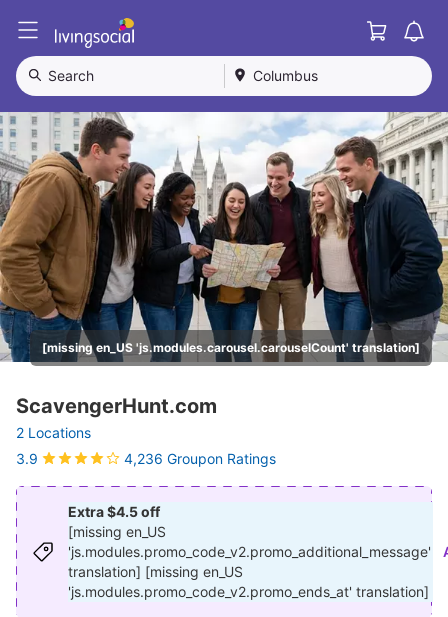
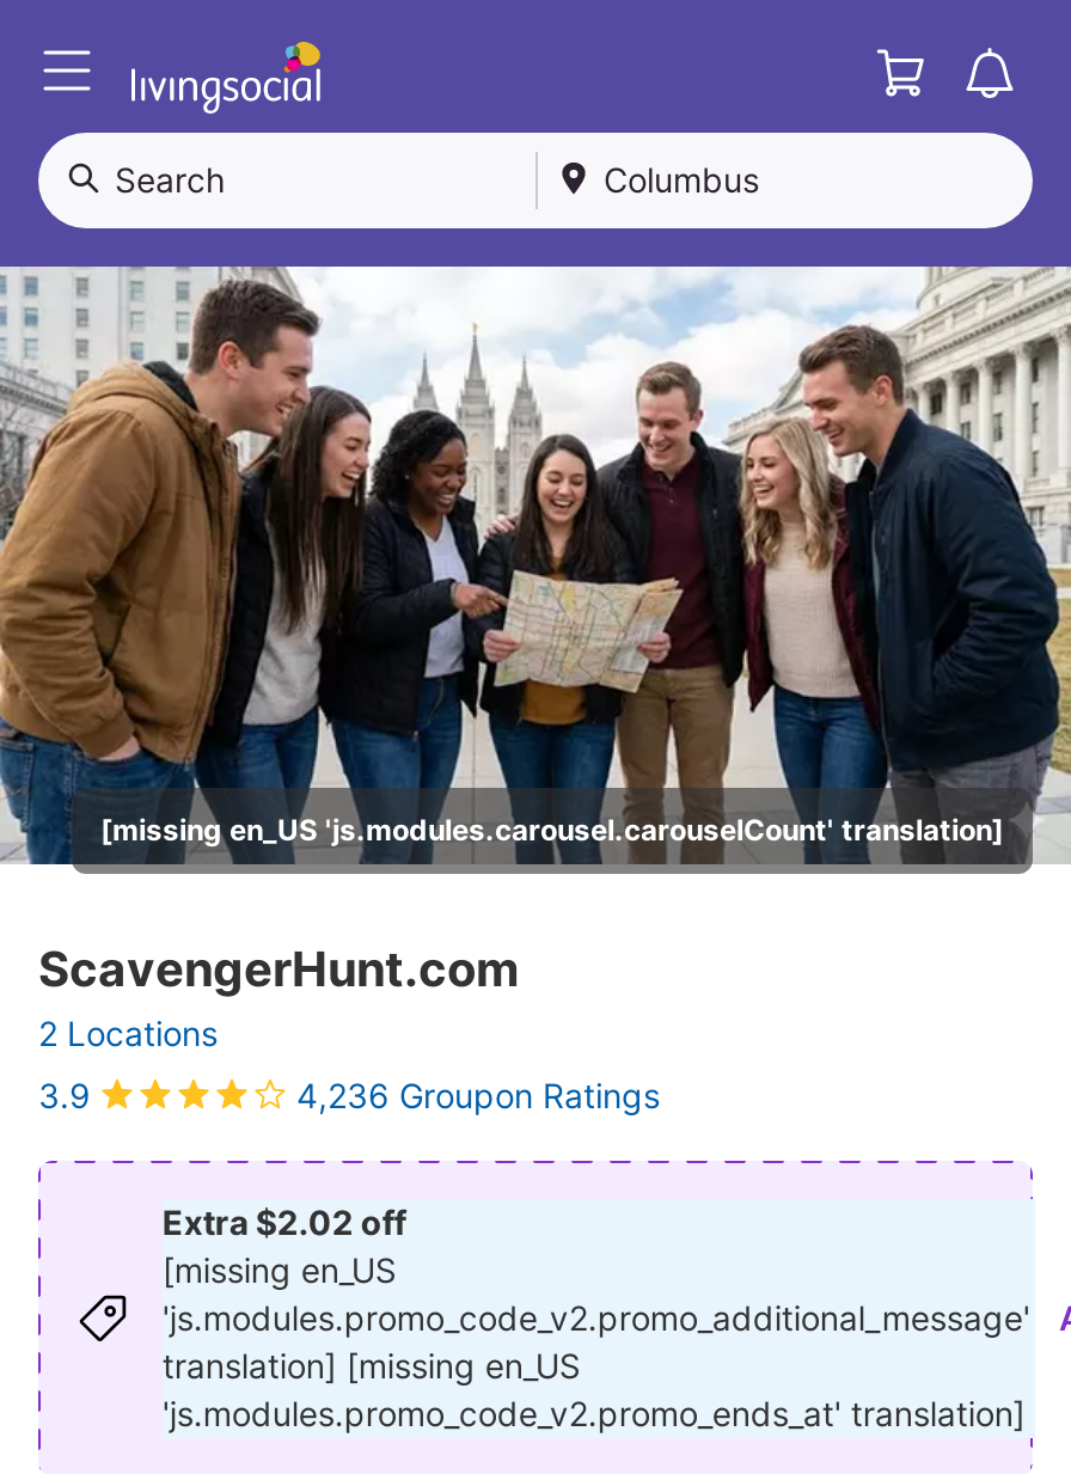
- Extra $4.5 off
+ Extra $2.02 off
